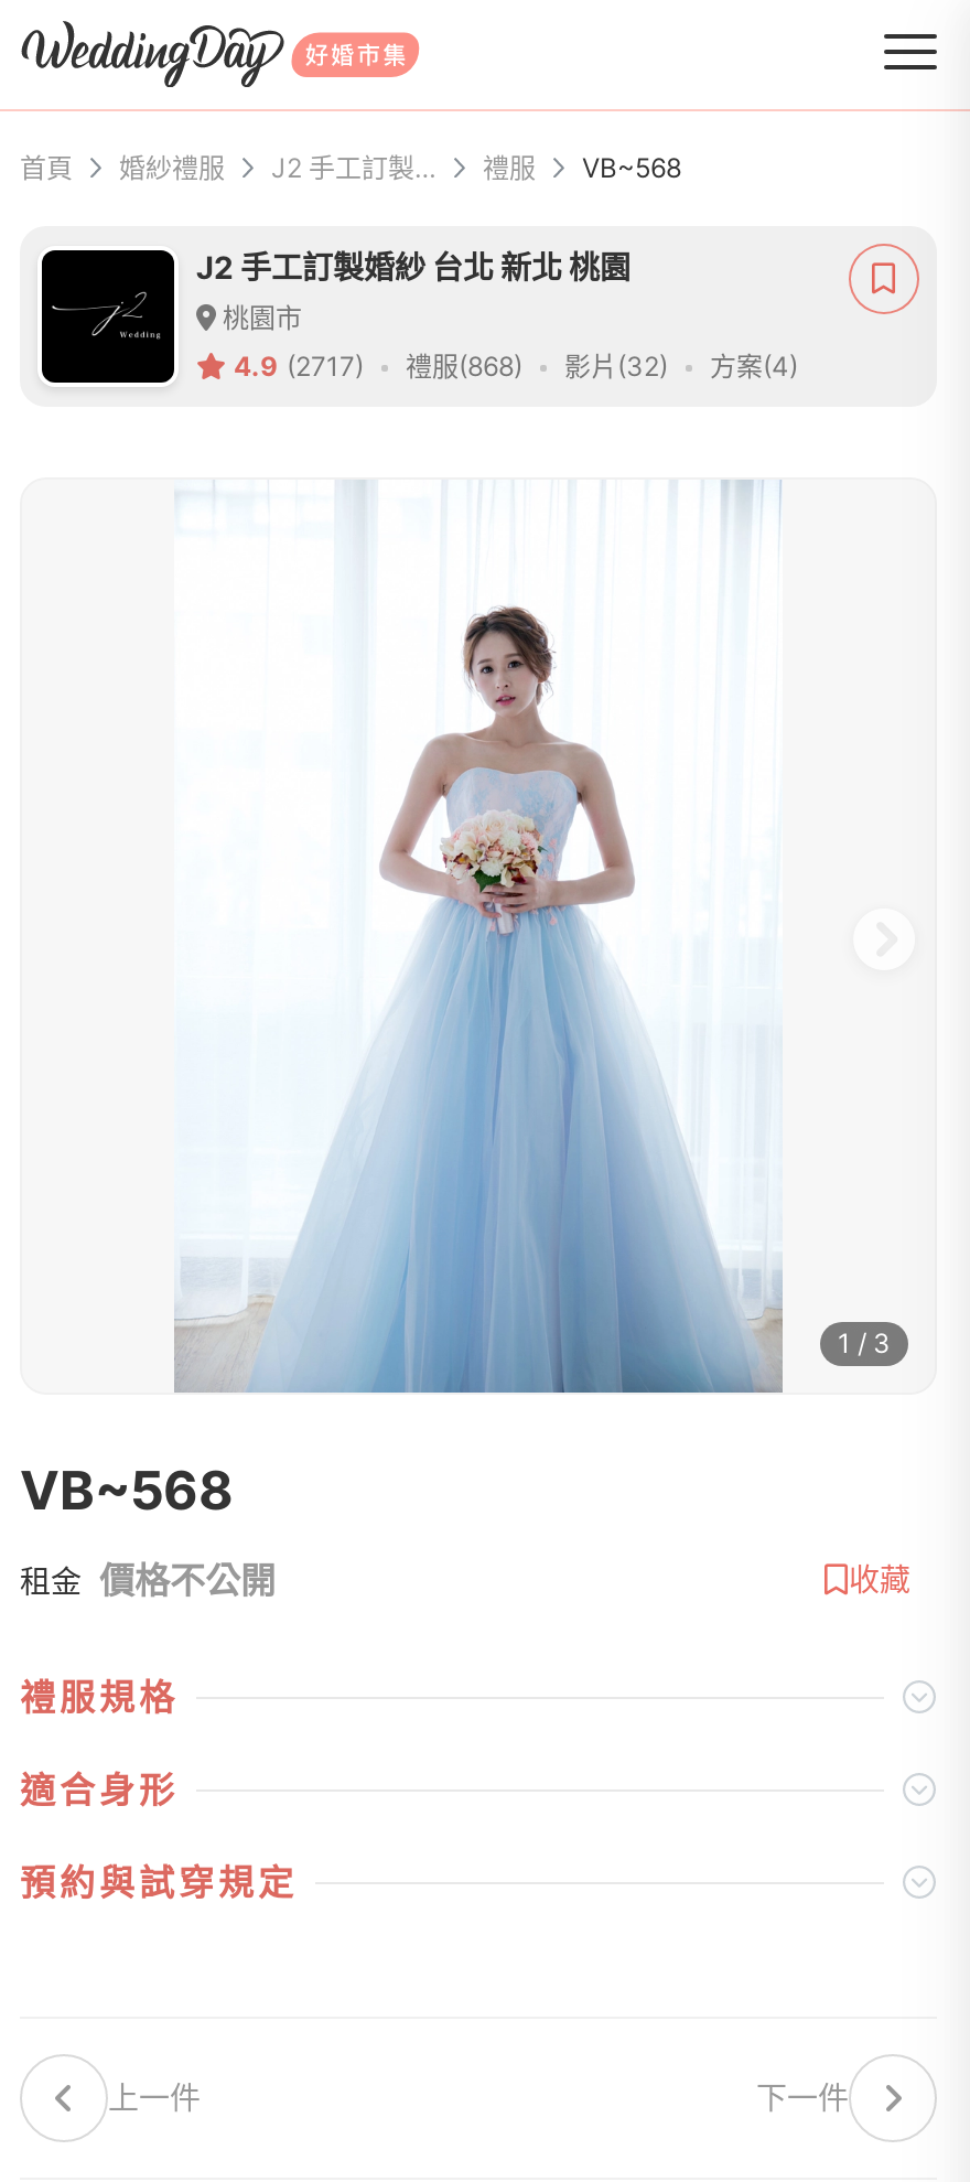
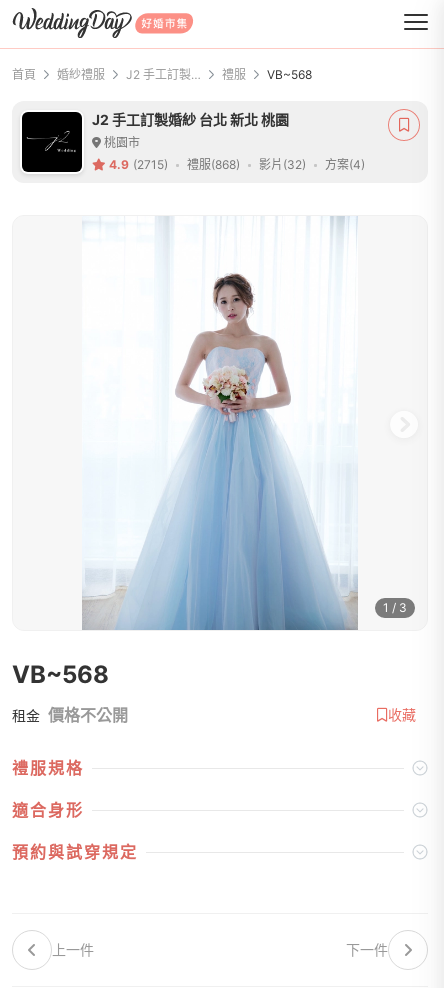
- 4.9 (2717) 禮服(868) 影片(32) 方案(4)
+ 4.9 (2715) 禮服(868) 影片(32) 方案(4)
